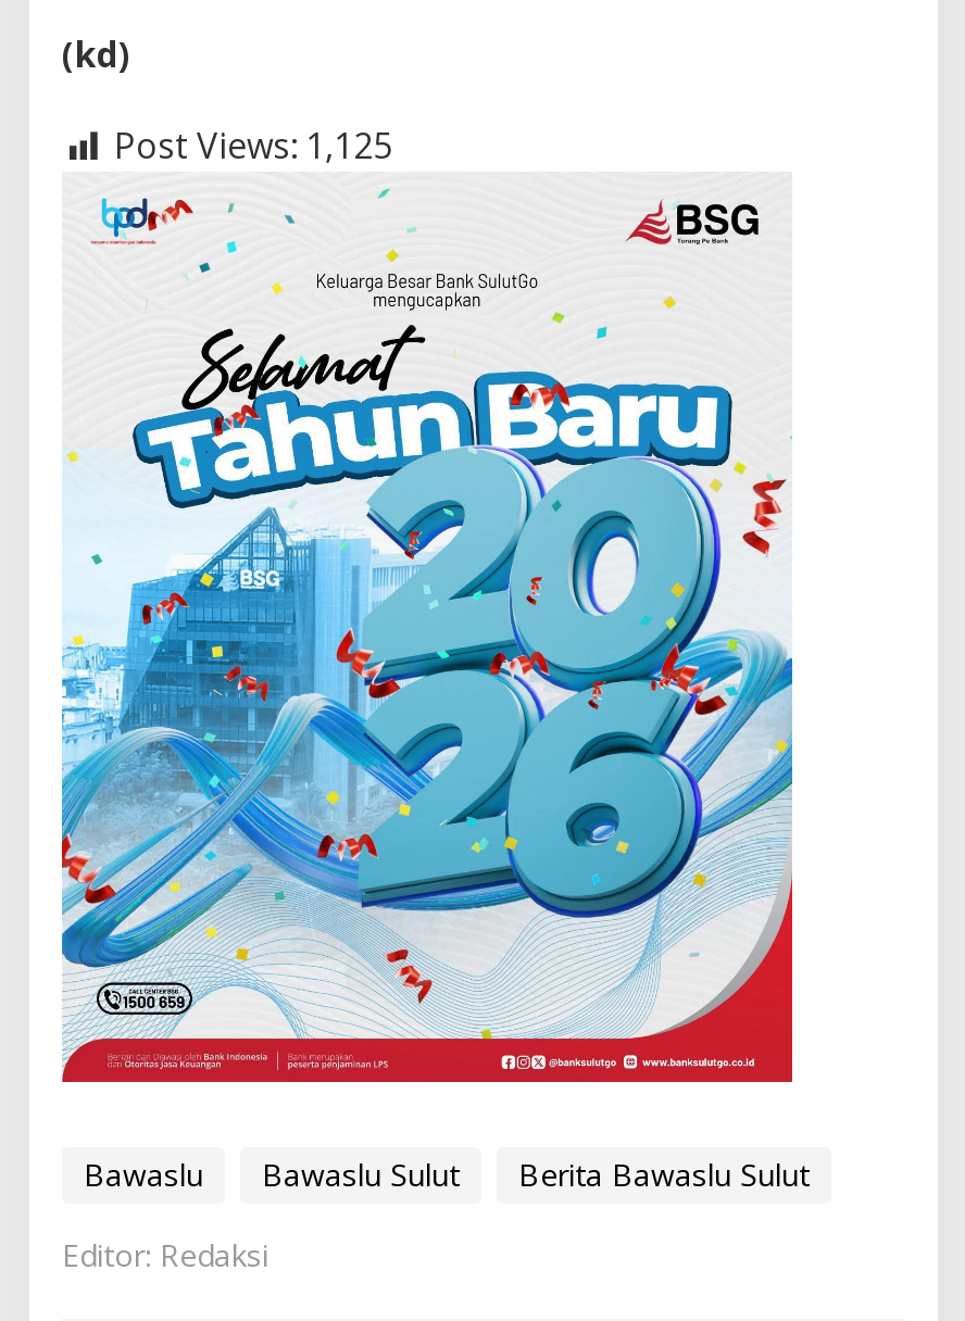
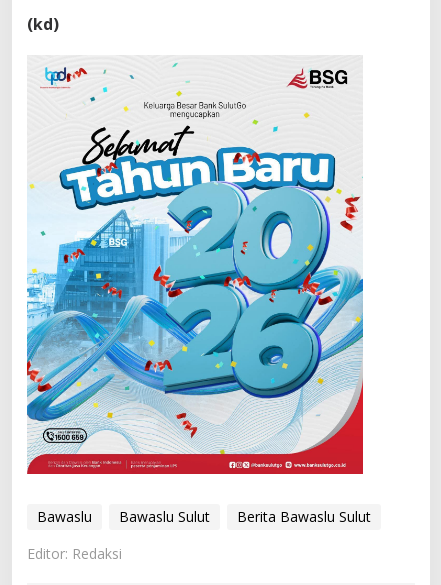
- Post Views: 1,125
